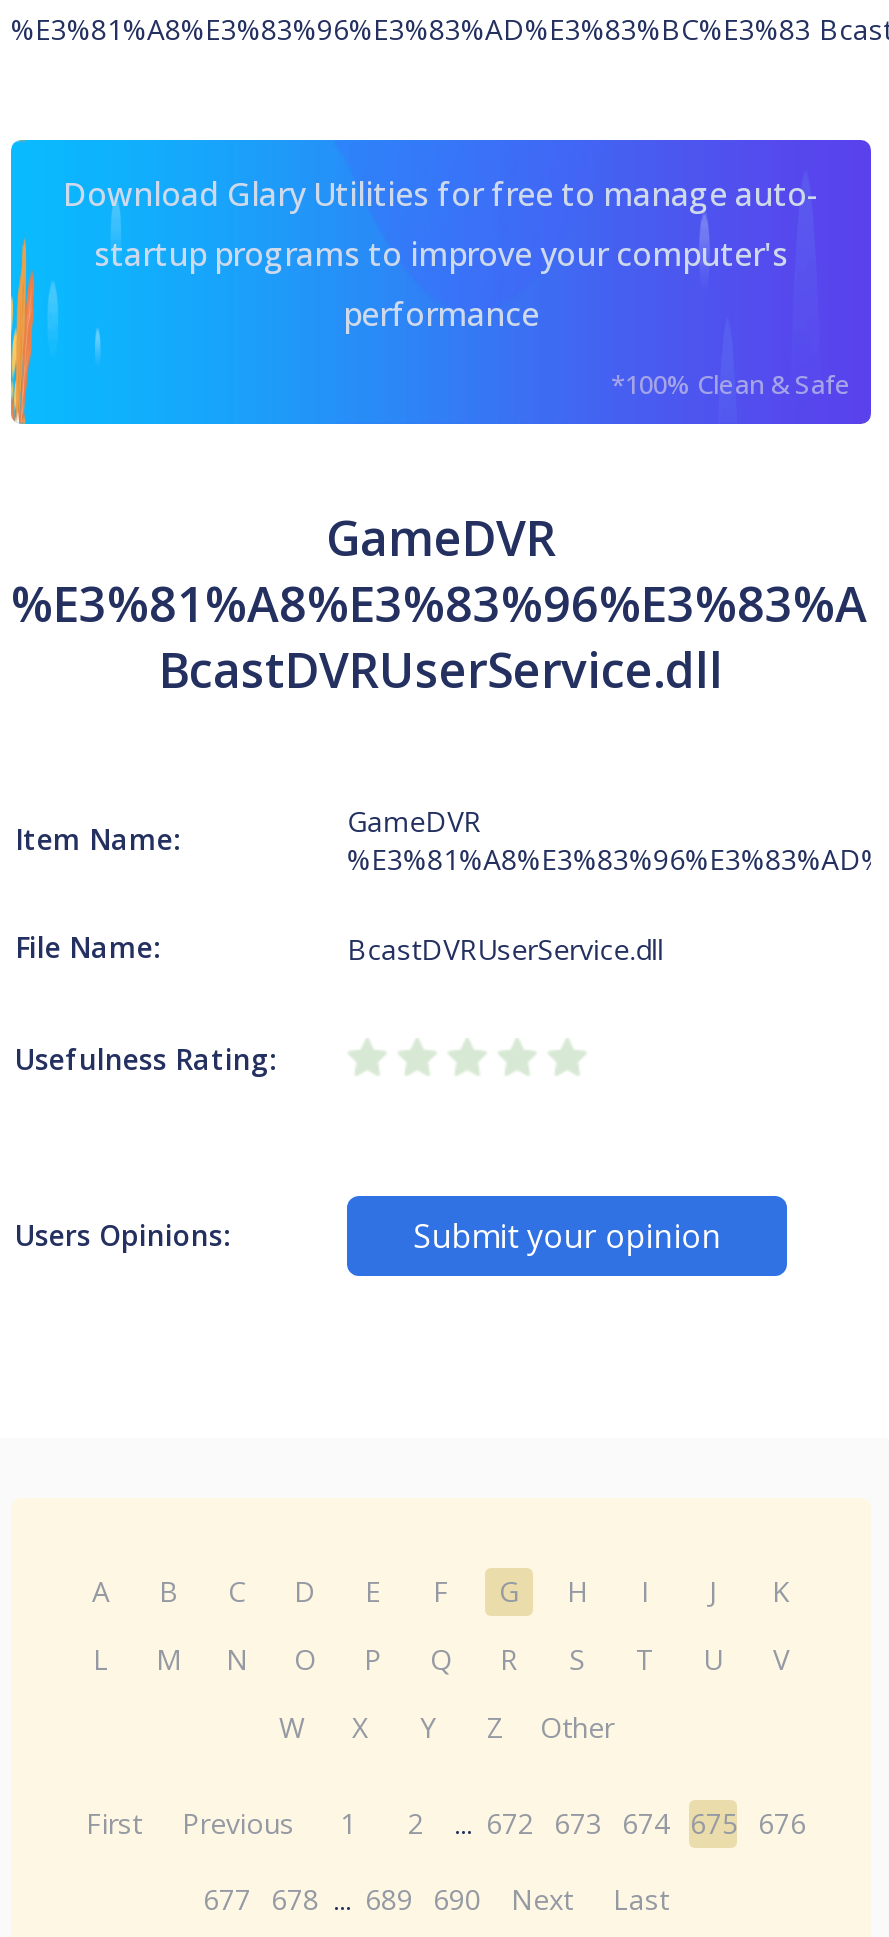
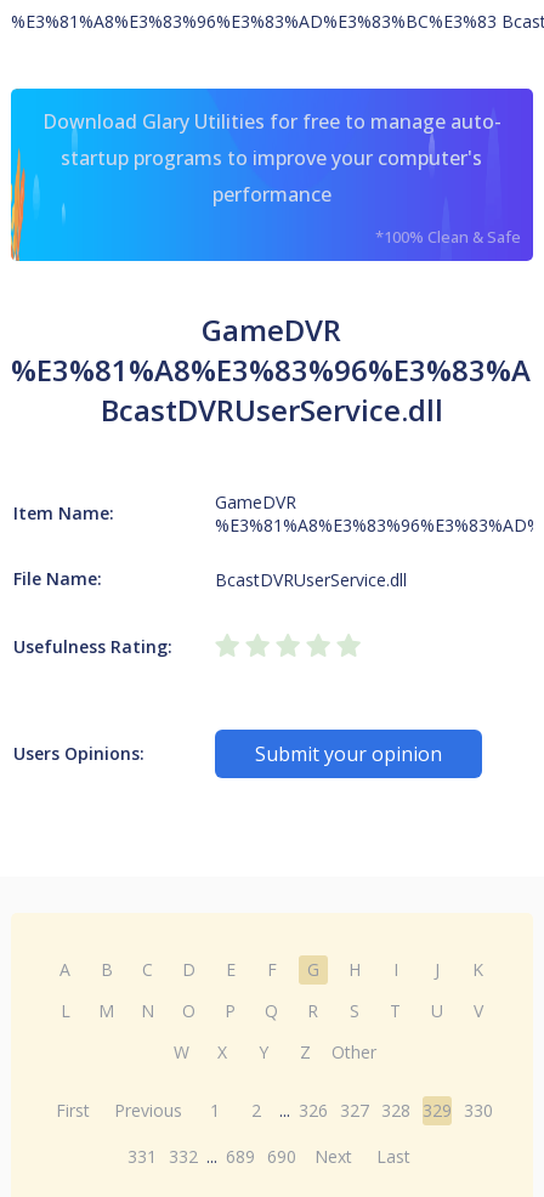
- First Previous 1 2 ... 672 673 674 675 676
+ First Previous 1 2 ... 326 327 328 329 330

- 677 678 ... 689 690 Next Last
+ 331 332 ... 689 690 Next Last
